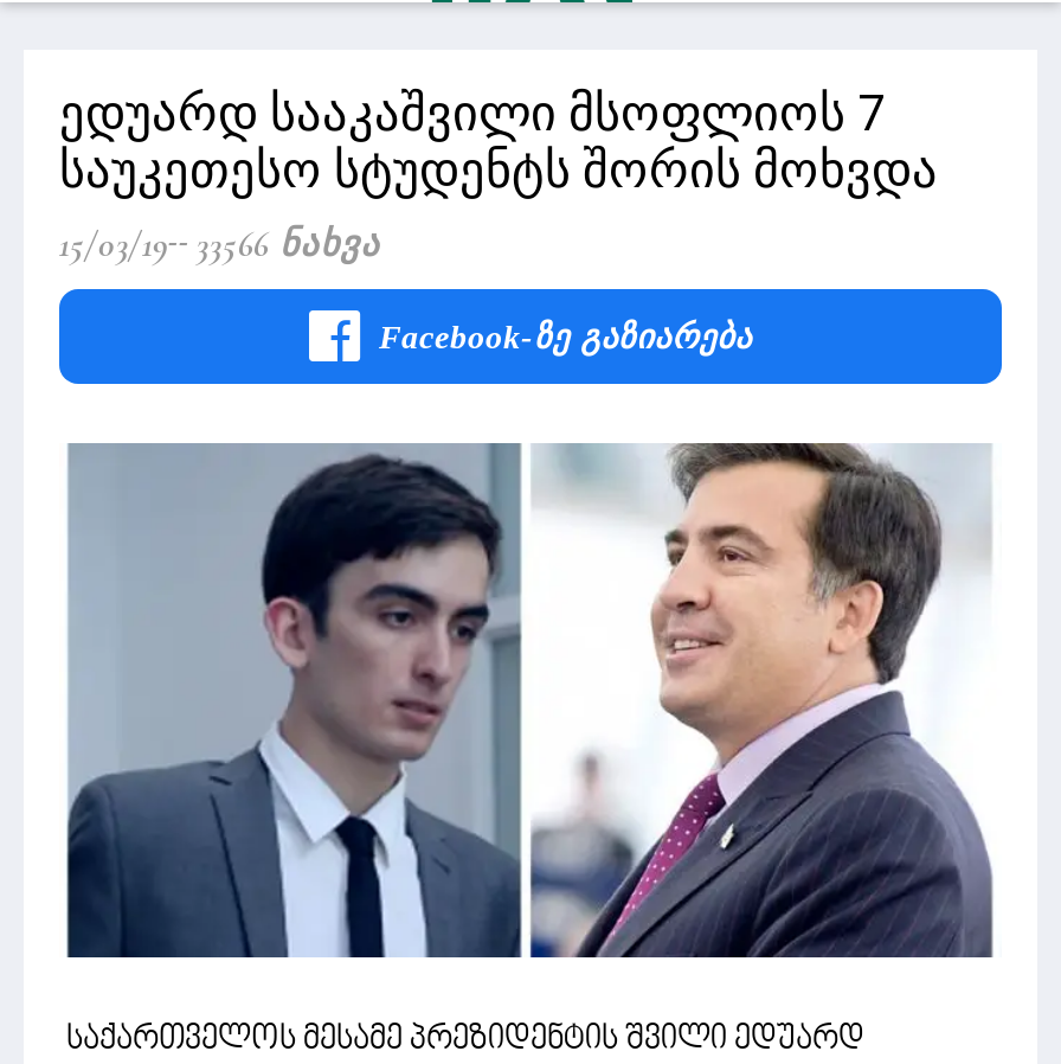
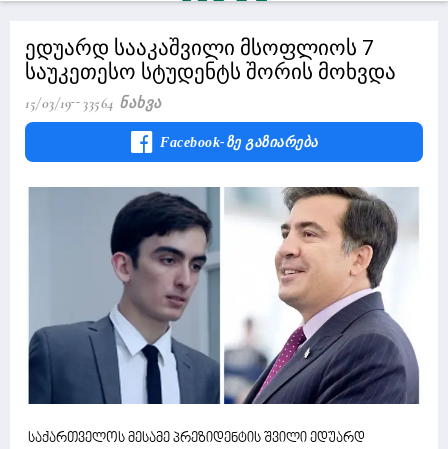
- 15/03/19 33566 Ნახვა
+ 15/03/19 33564 Ნახვა
